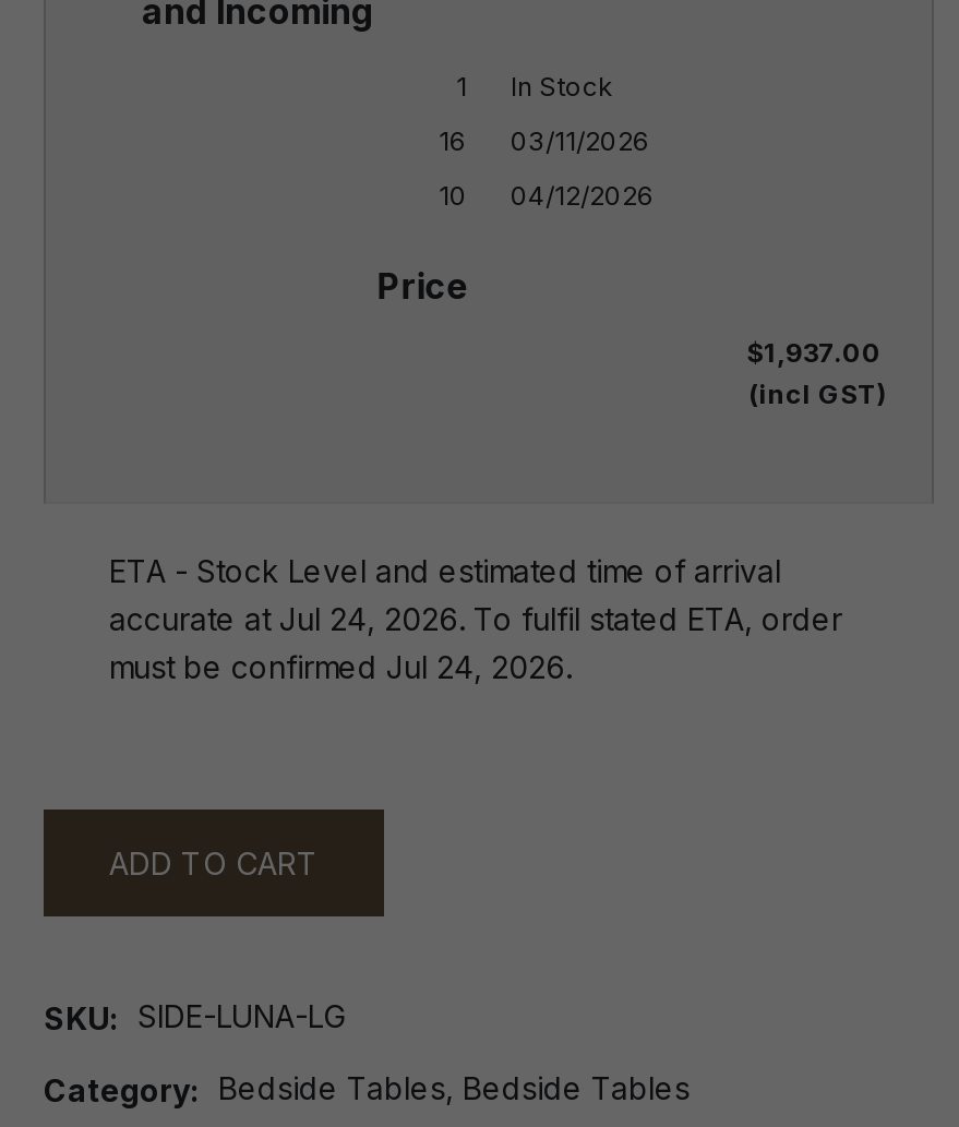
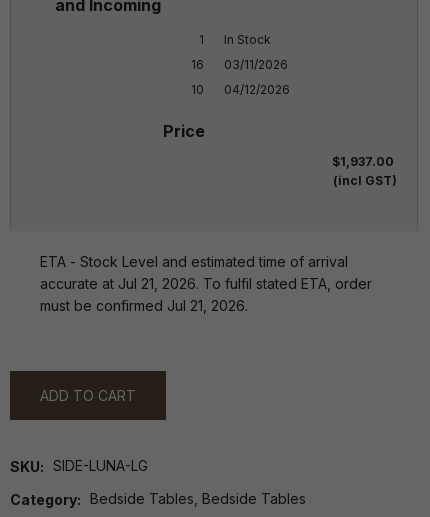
- accurate at Jul 24, 2026. To fulfil stated ETA, order
+ accurate at Jul 21, 2026. To fulfil stated ETA, order

- must be confirmed Jul 24, 2026.
+ must be confirmed Jul 21, 2026.
